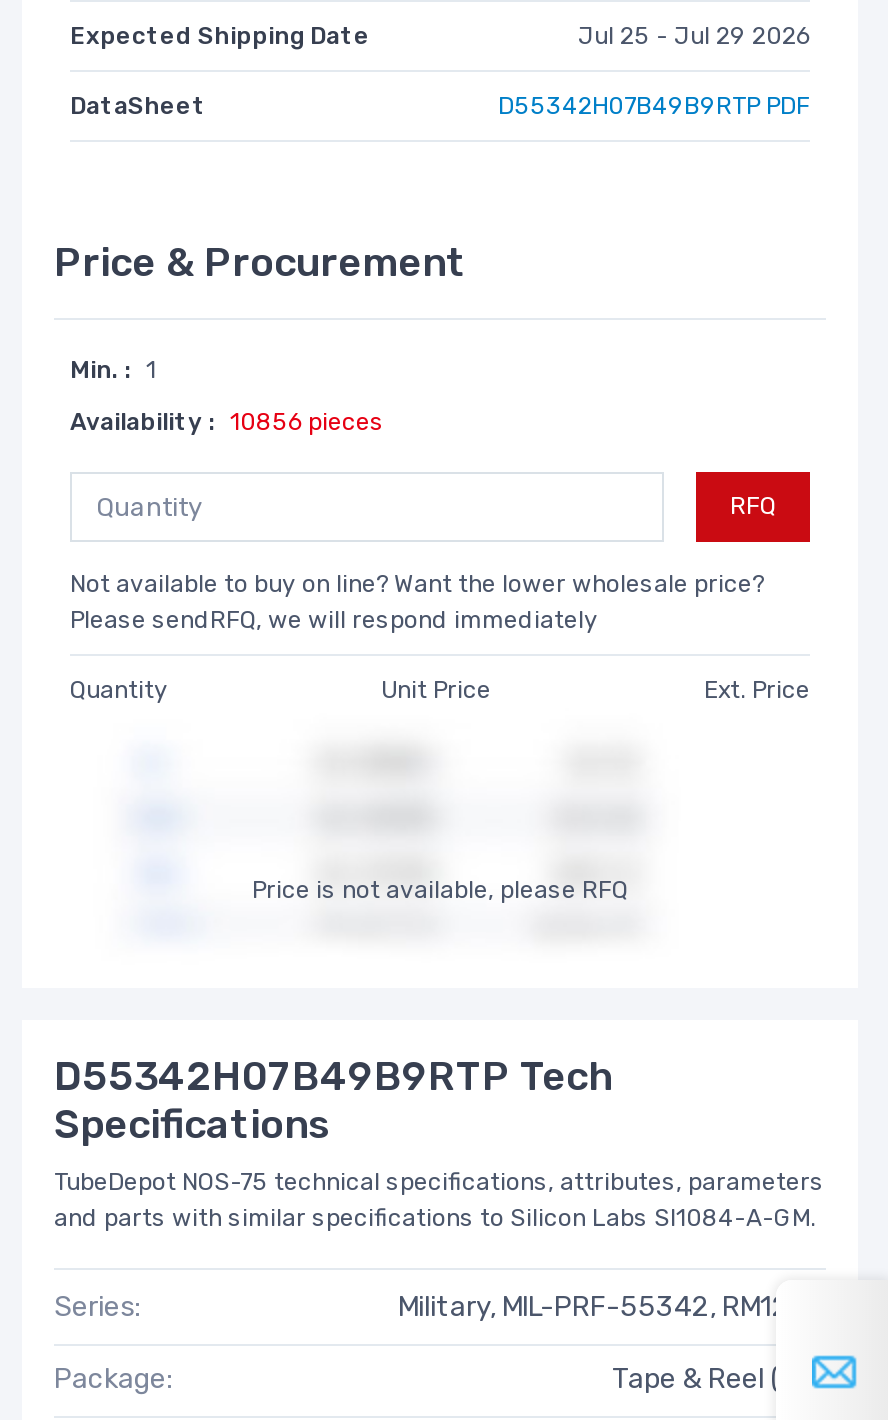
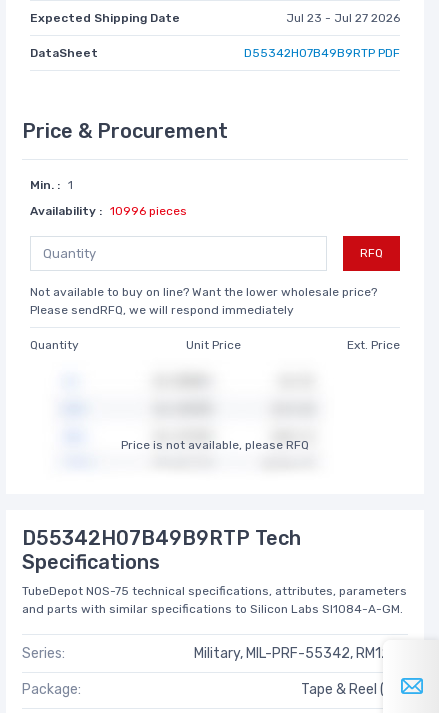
- Jul 25 - Jul 29 2026
+ Jul 23 - Jul 27 2026

- Availability : 10856 pieces
+ Availability : 10996 pieces
